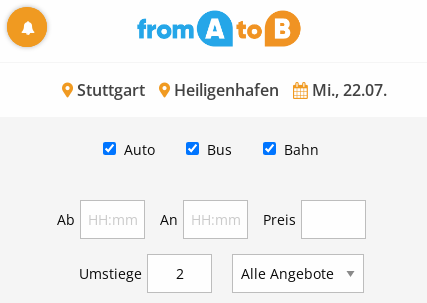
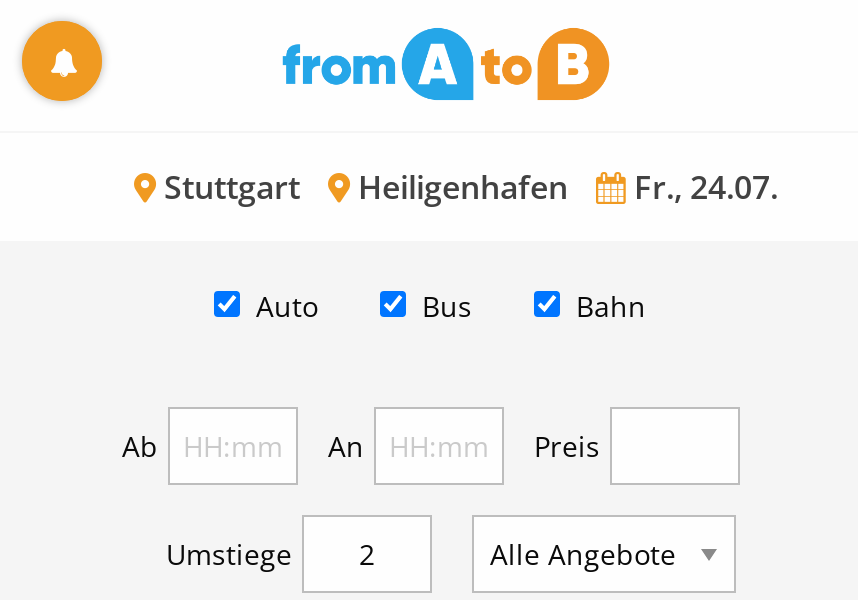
- Stuttgart Heiligenhafen Mi., 22.07.
+ Stuttgart Heiligenhafen Fr., 24.07.
